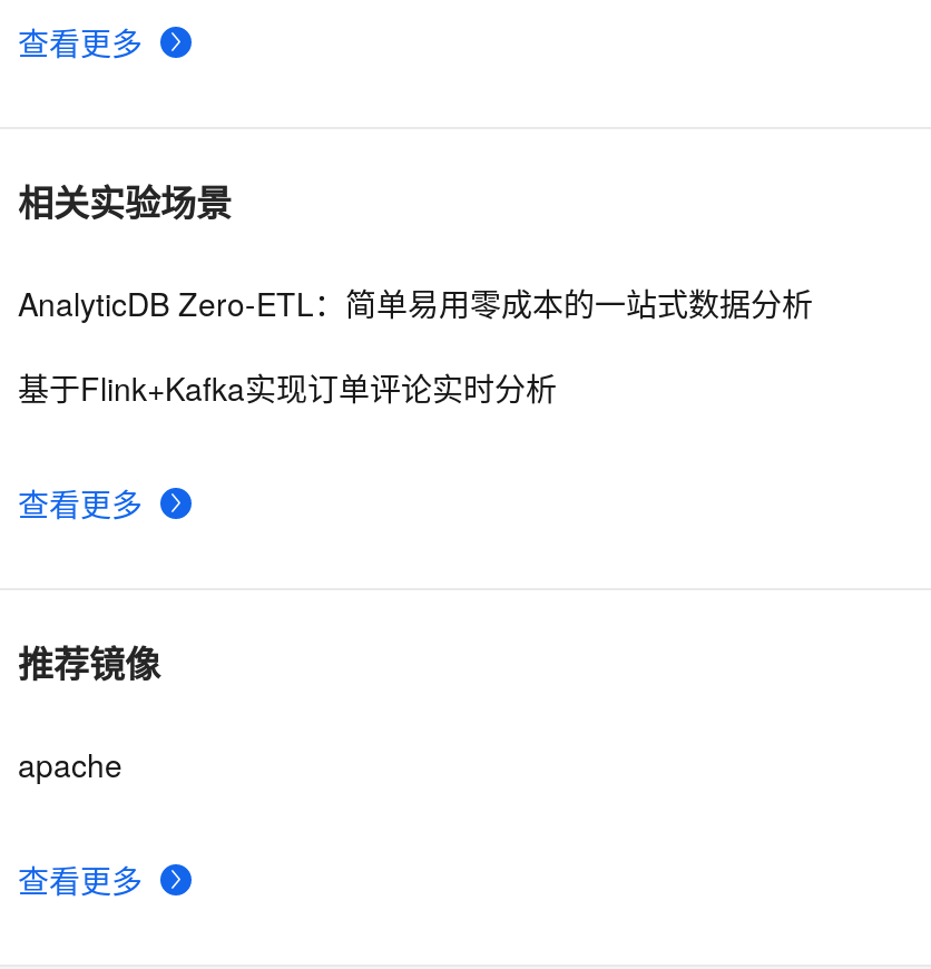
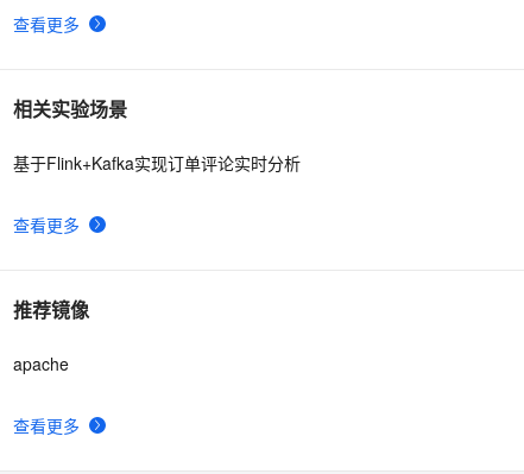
- AnalyticDB Zero-ETL：简单易用零成本的一站式数据分析
